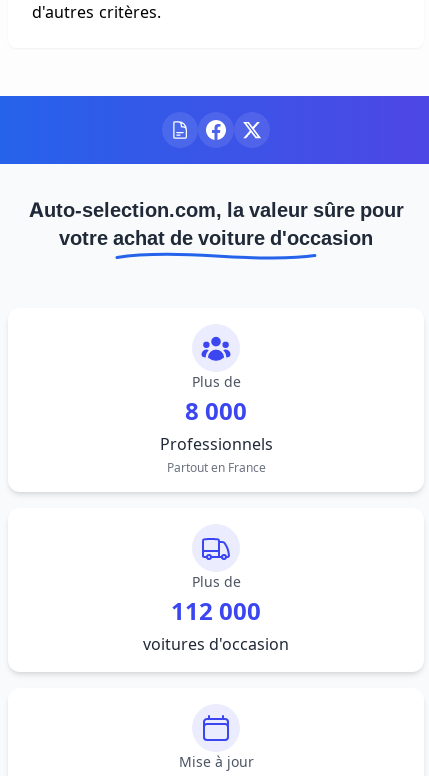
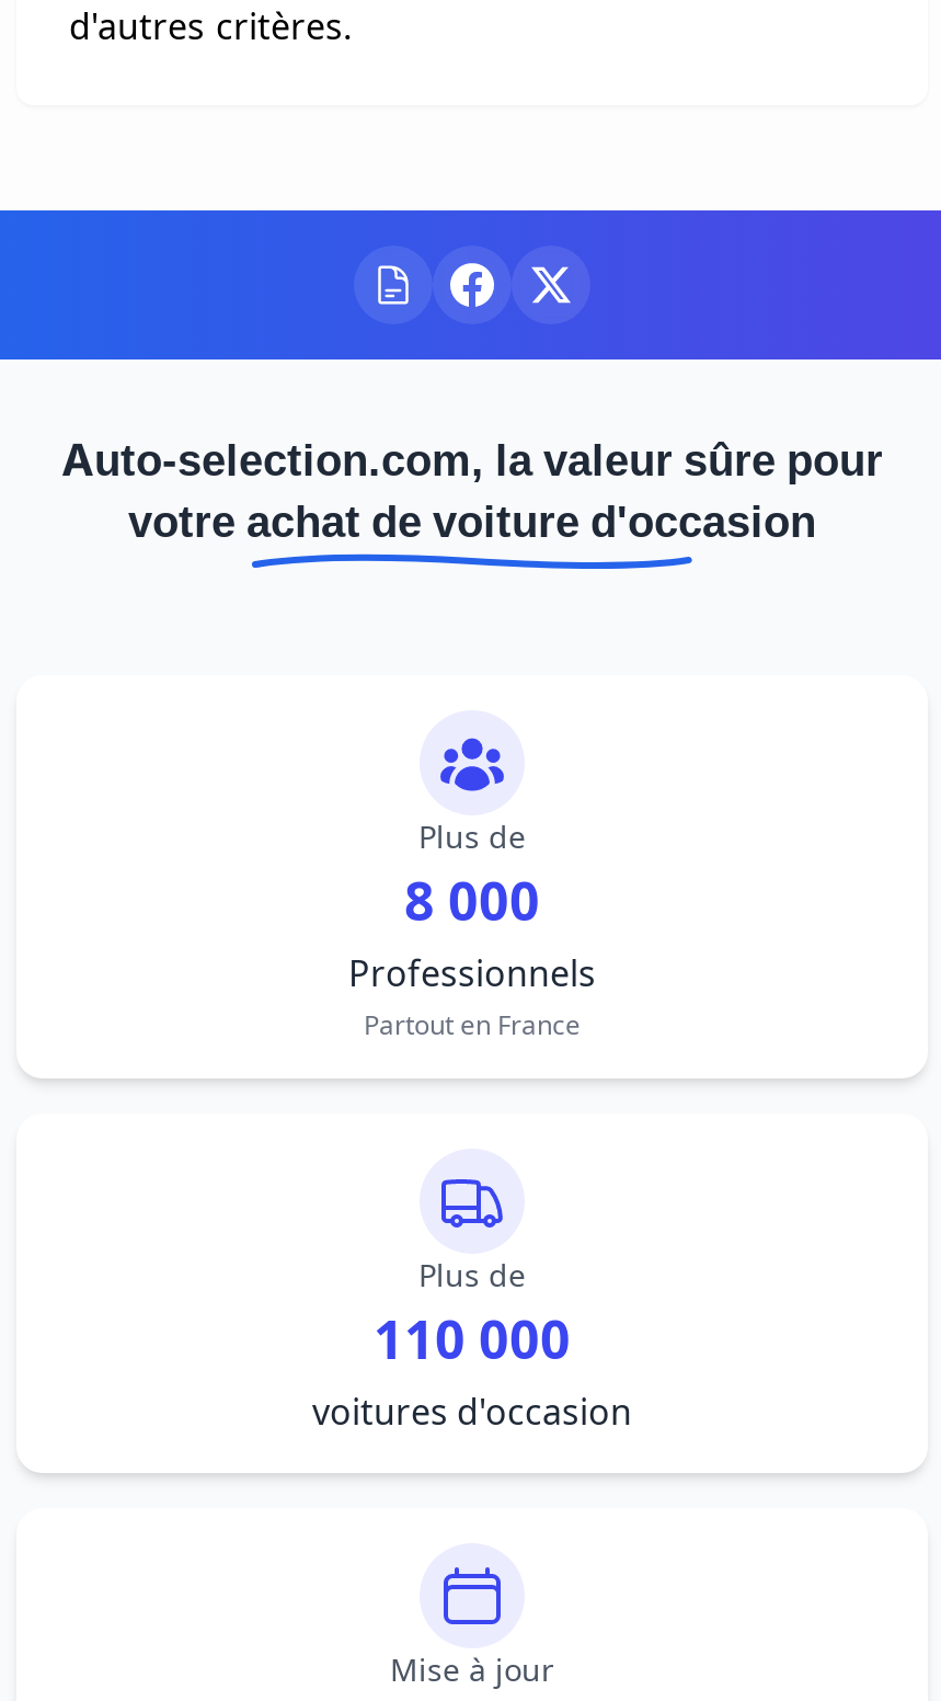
- 112 000
+ 110 000
